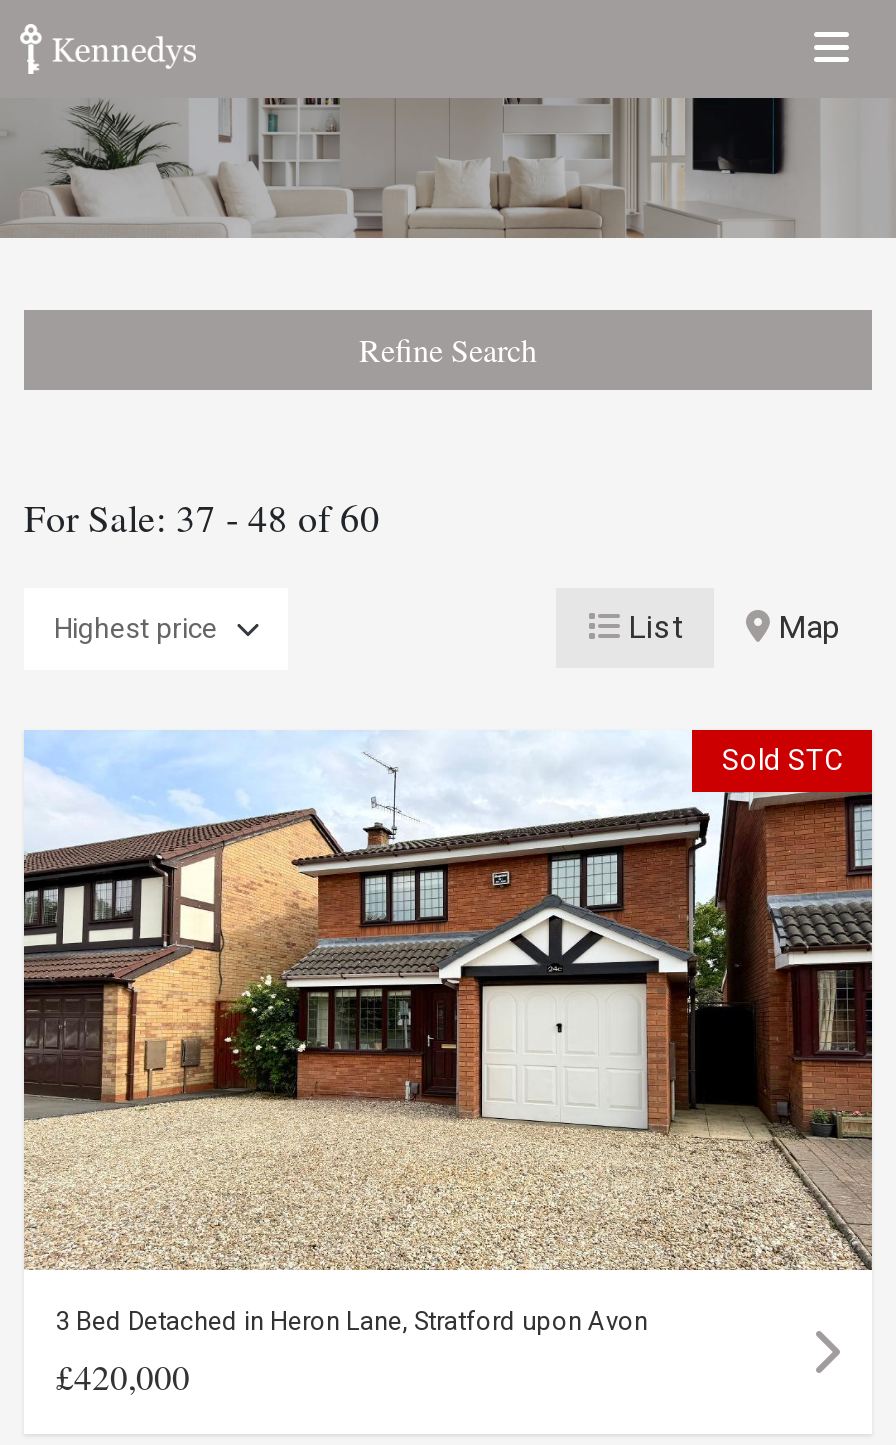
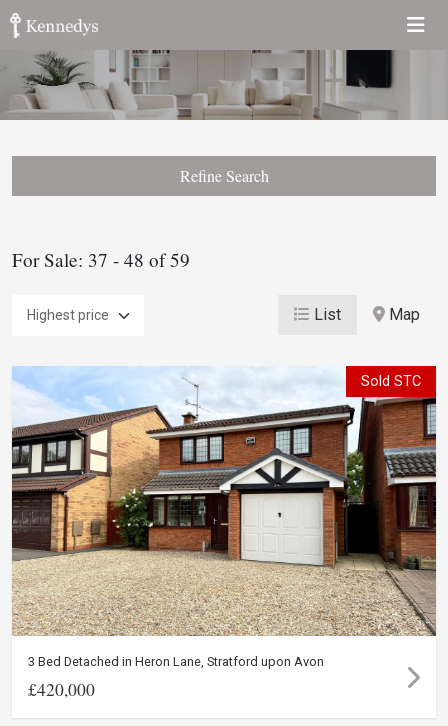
- For Sale: 37 - 48 of 60
+ For Sale: 37 - 48 of 59
